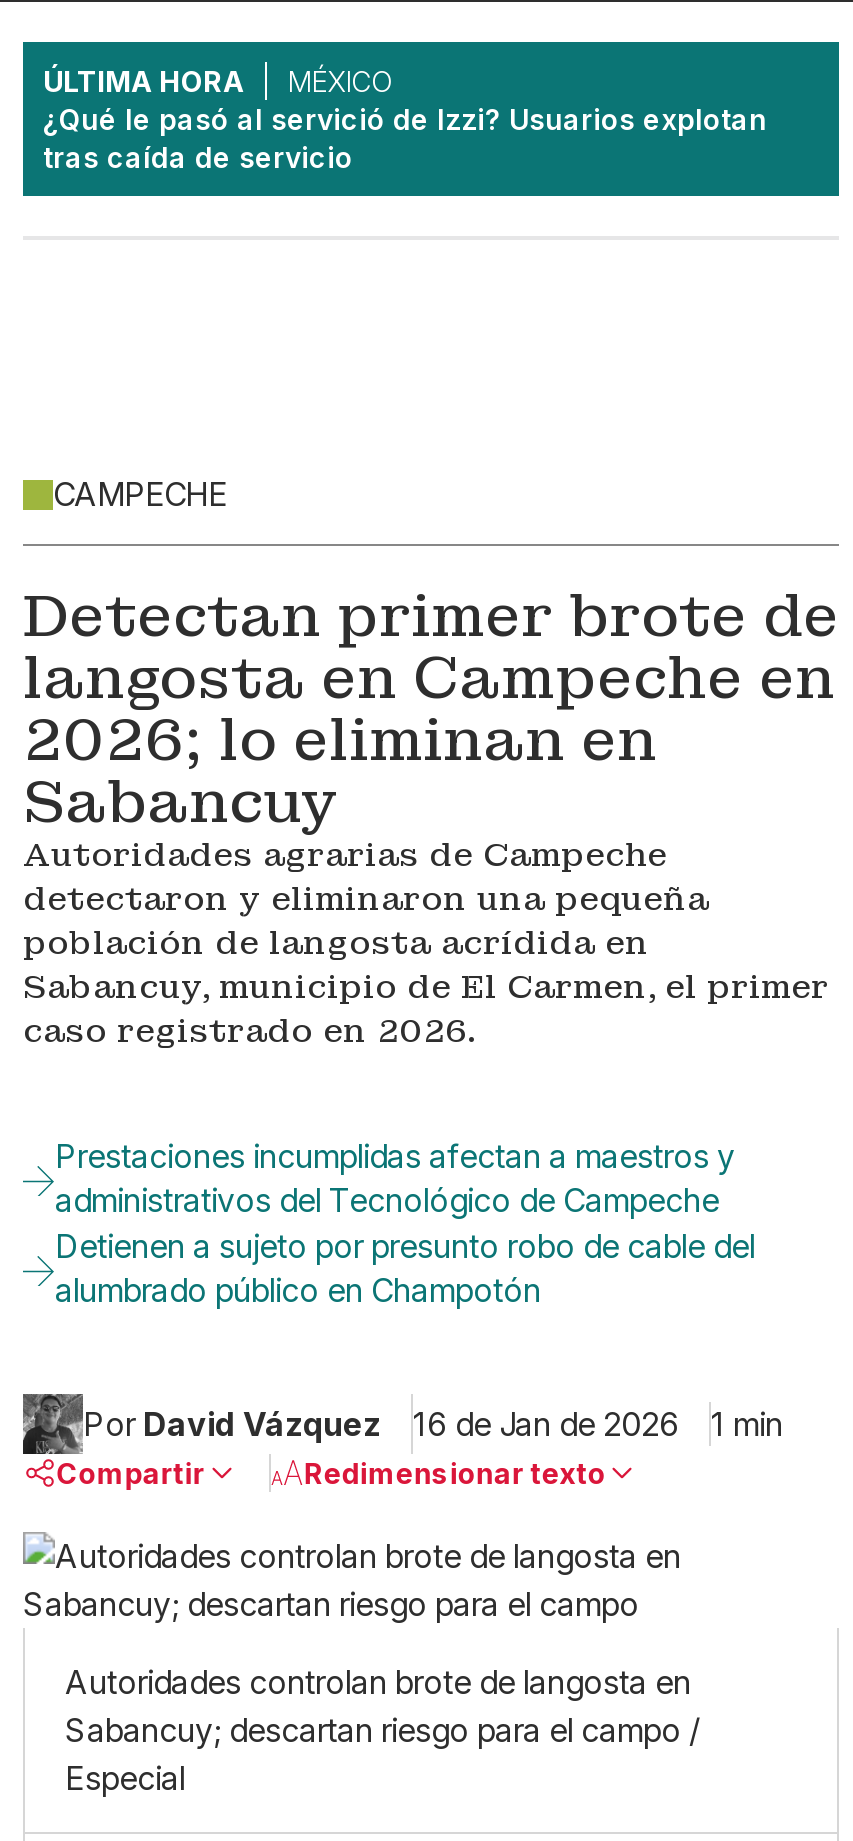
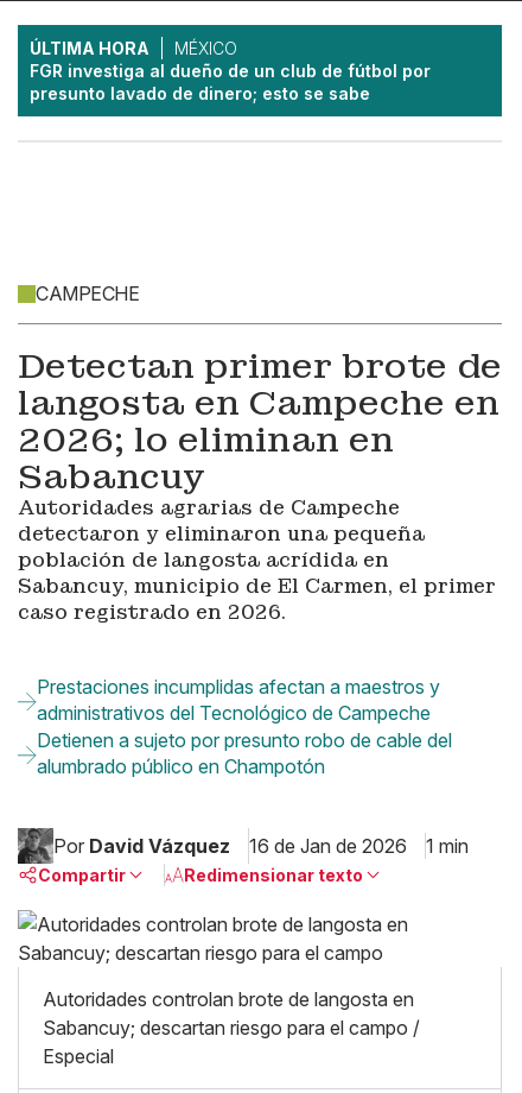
- ¿Qué le pasó al servició de Izzi? Usuarios explotan
- tras caída de servicio
+ FGR investiga al dueño de un club de fútbol por
+ presunto lavado de dinero; esto se sabe
